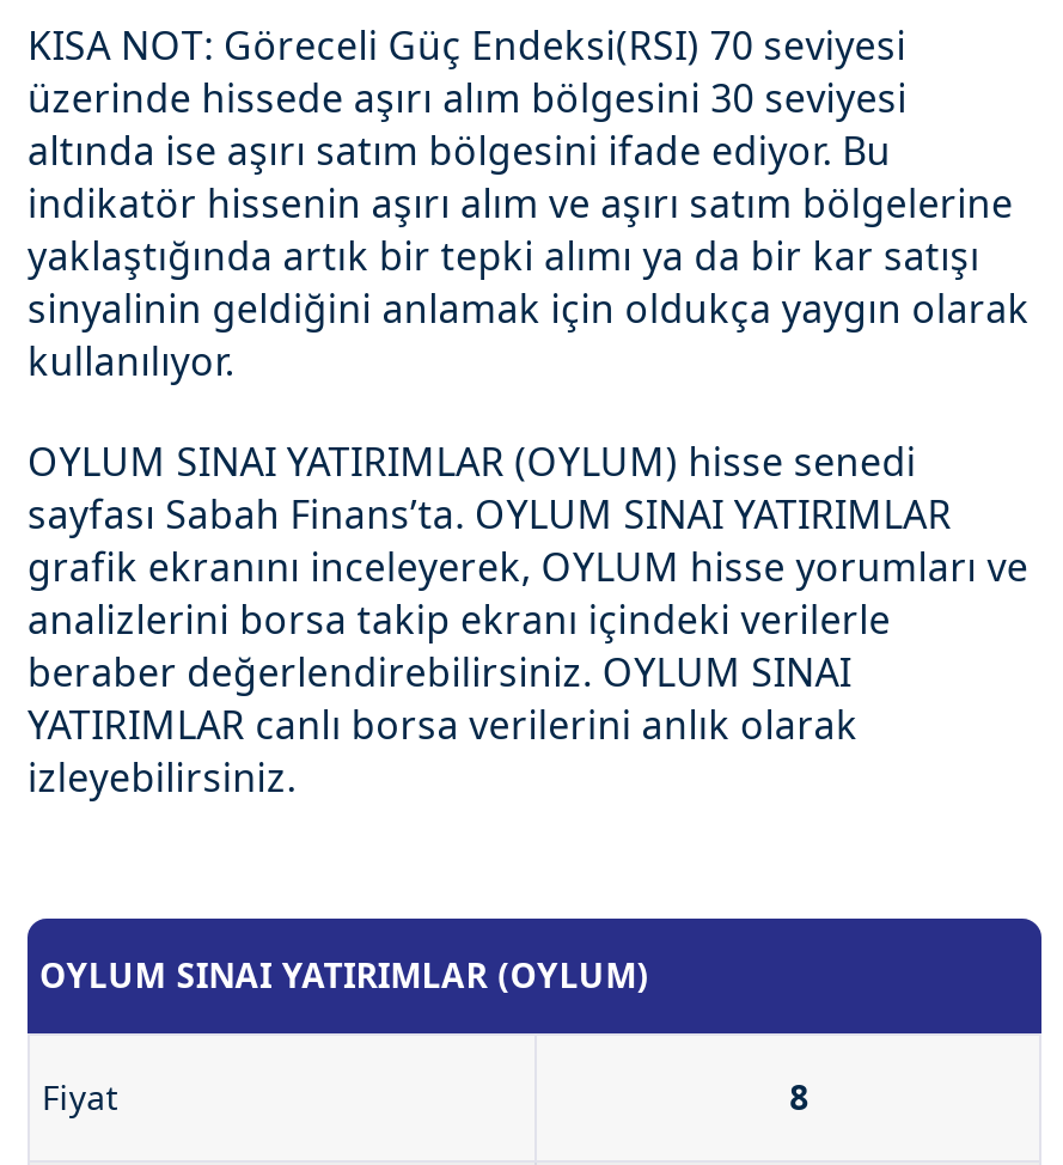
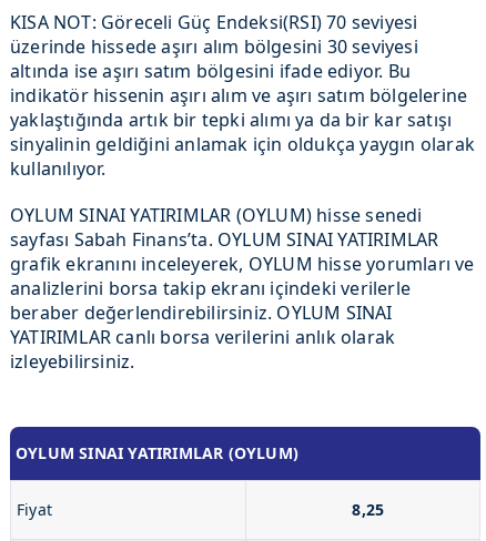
- 8
+ 8,25
